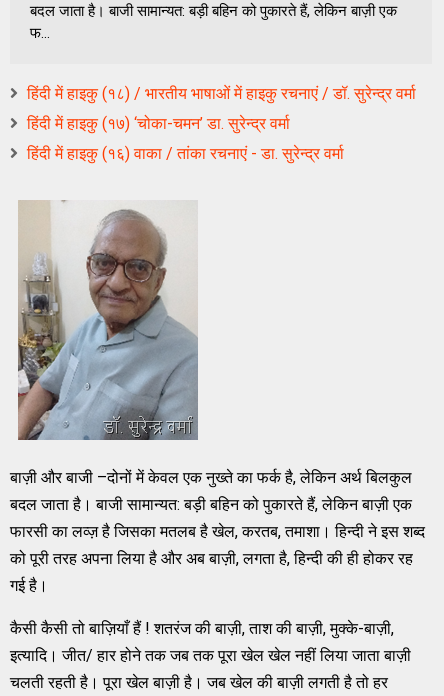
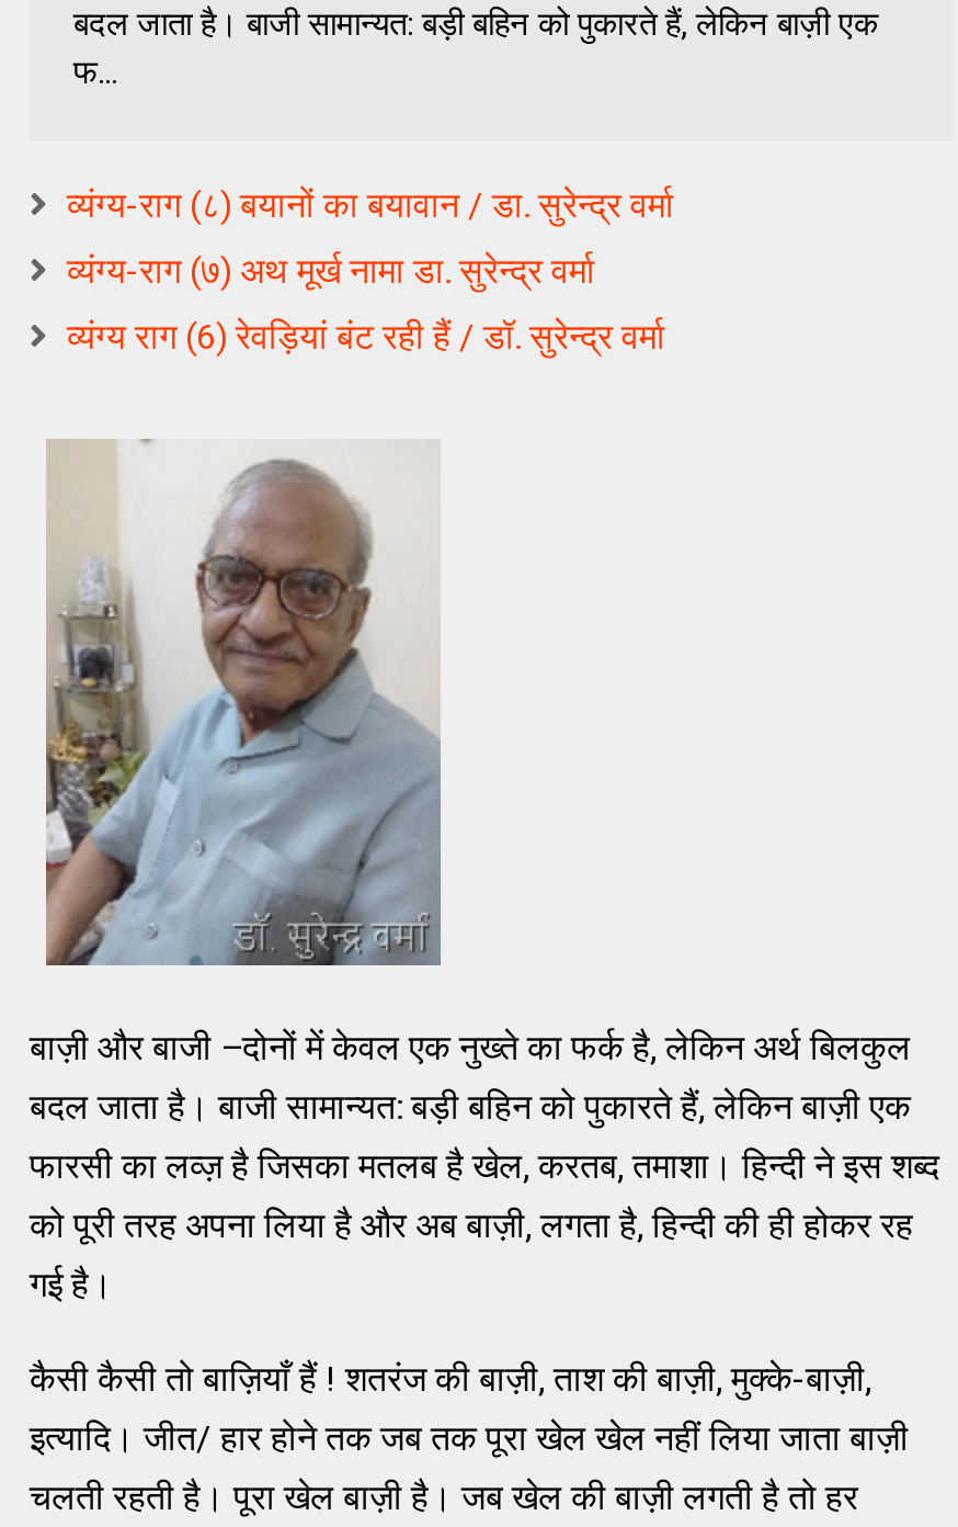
- हिंदी में हाइकु (१८) / भारतीय भाषाओं में हाइकु रचनाएं / डॉ. सुरेन्द्र वर्मा
+ व्यंग्य-राग (८) बयानों का बयावान / डा. सुरेन्द्र वर्मा

- हिंदी में हाइकु (१७) ‘चोका-चमन’ डा. सुरेन्द्र वर्मा
+ व्यंग्य-राग (७) अथ मूर्ख नामा डा. सुरेन्द्र वर्मा

- हिंदी में हाइकु (१६) वाका / तांका रचनाएं - डा. सुरेन्द्र वर्मा
+ व्यंग्य राग (6) रेवड़ियां बंट रही हैं / डॉ. सुरेन्द्र वर्मा
